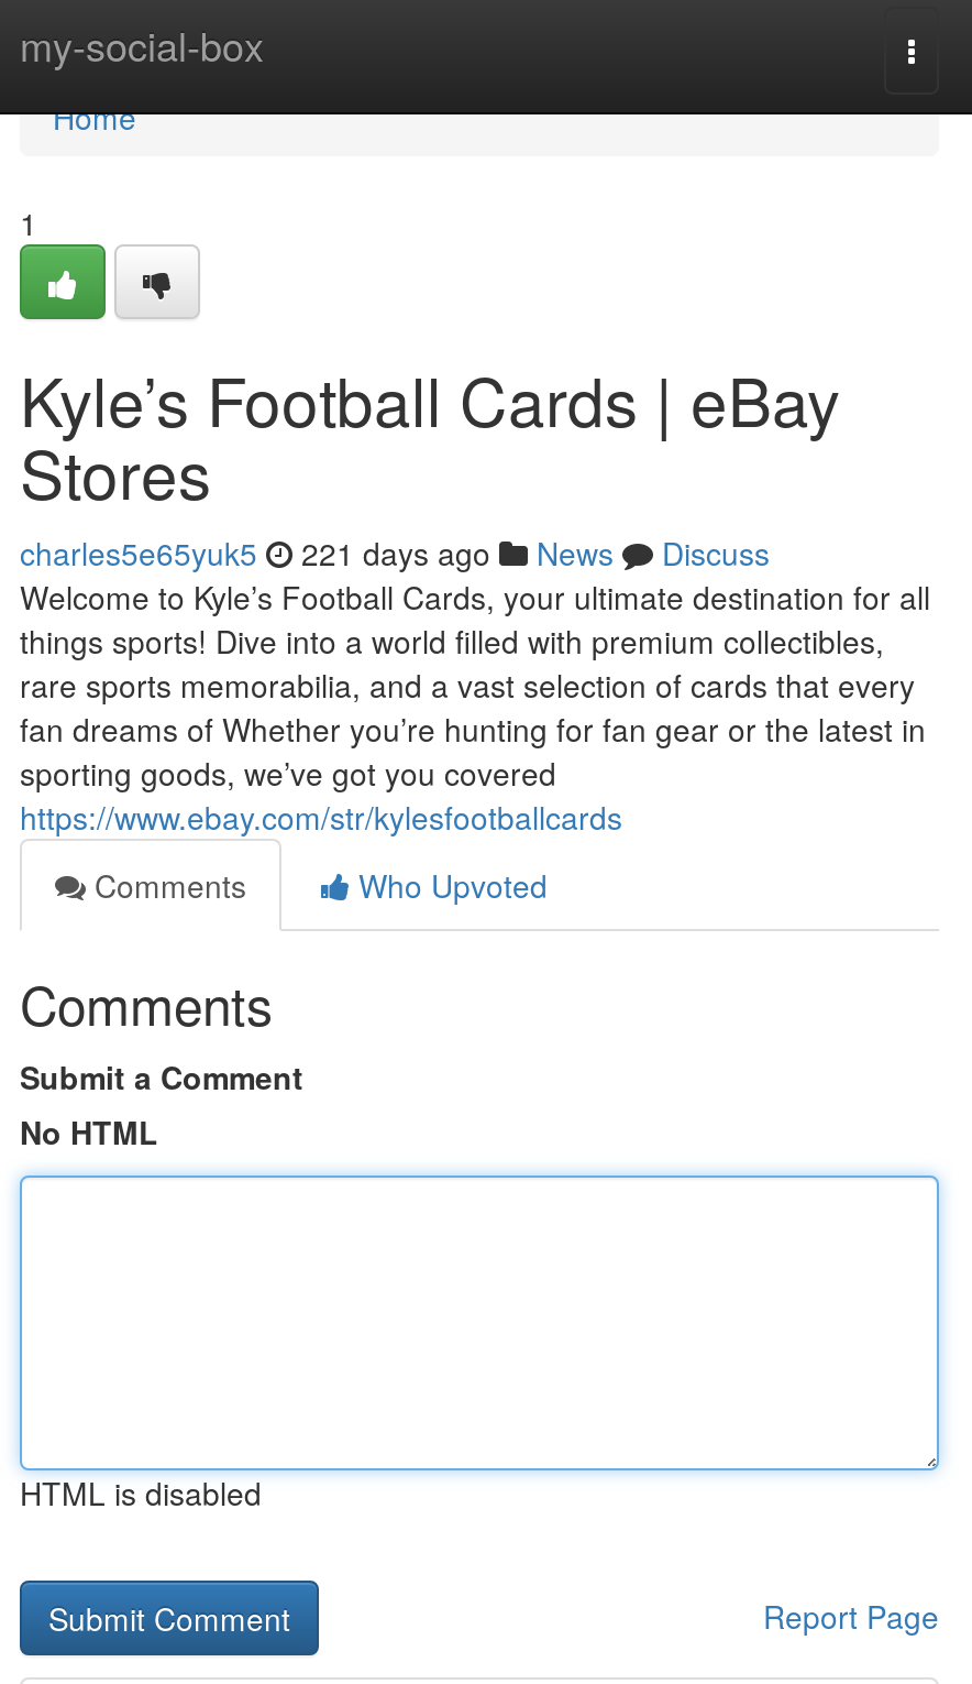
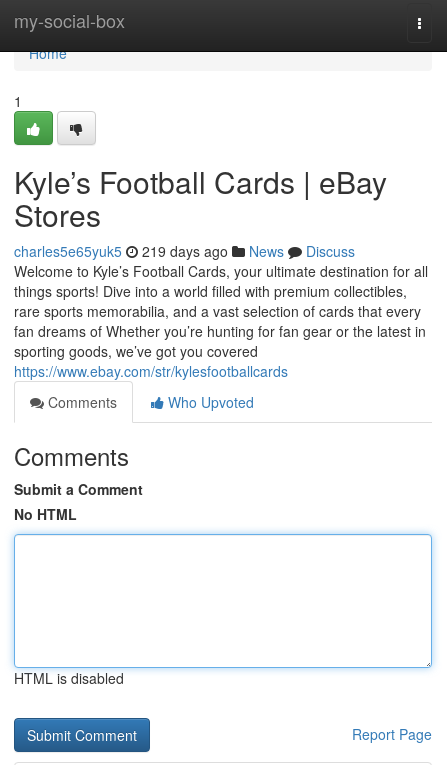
- charles5e65yuk5 221 days ago News Discuss
+ charles5e65yuk5 219 days ago News Discuss
